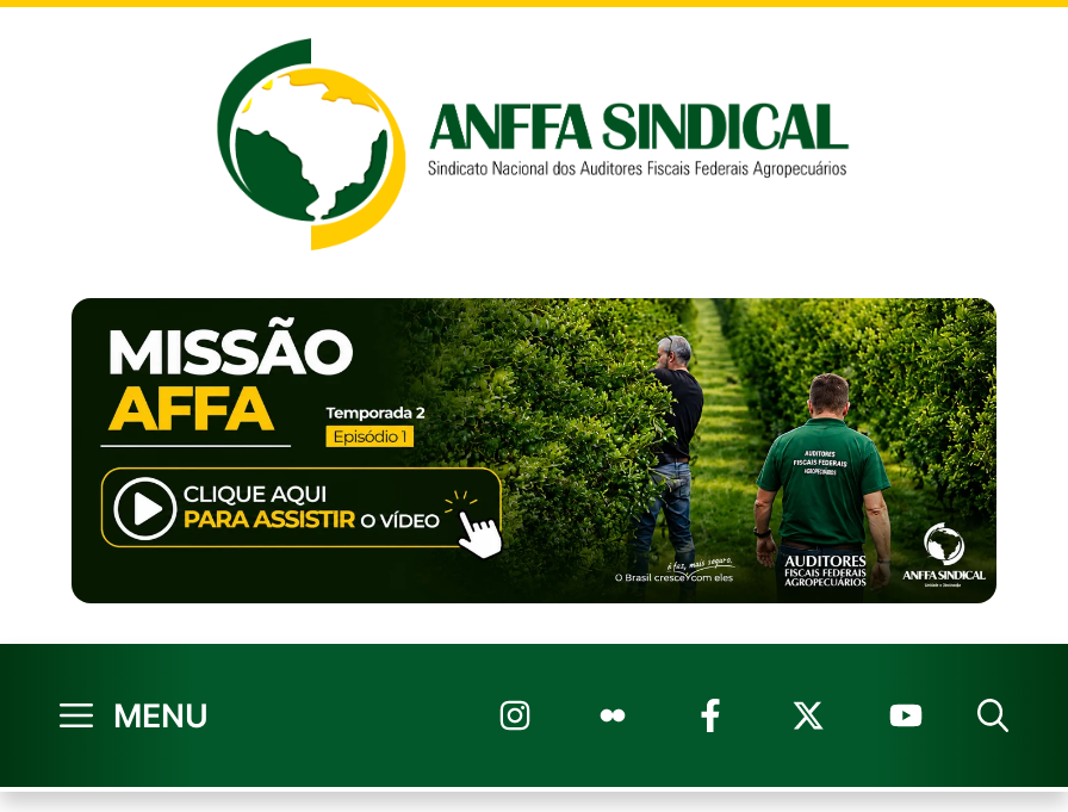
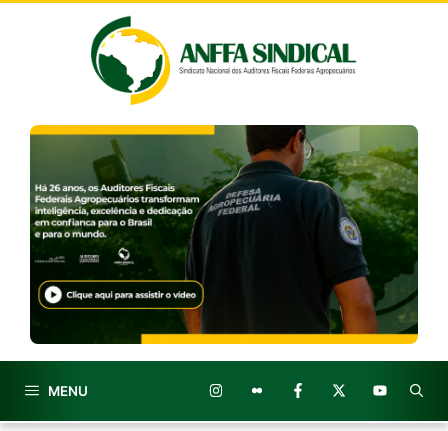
- [image]
+ [image]
